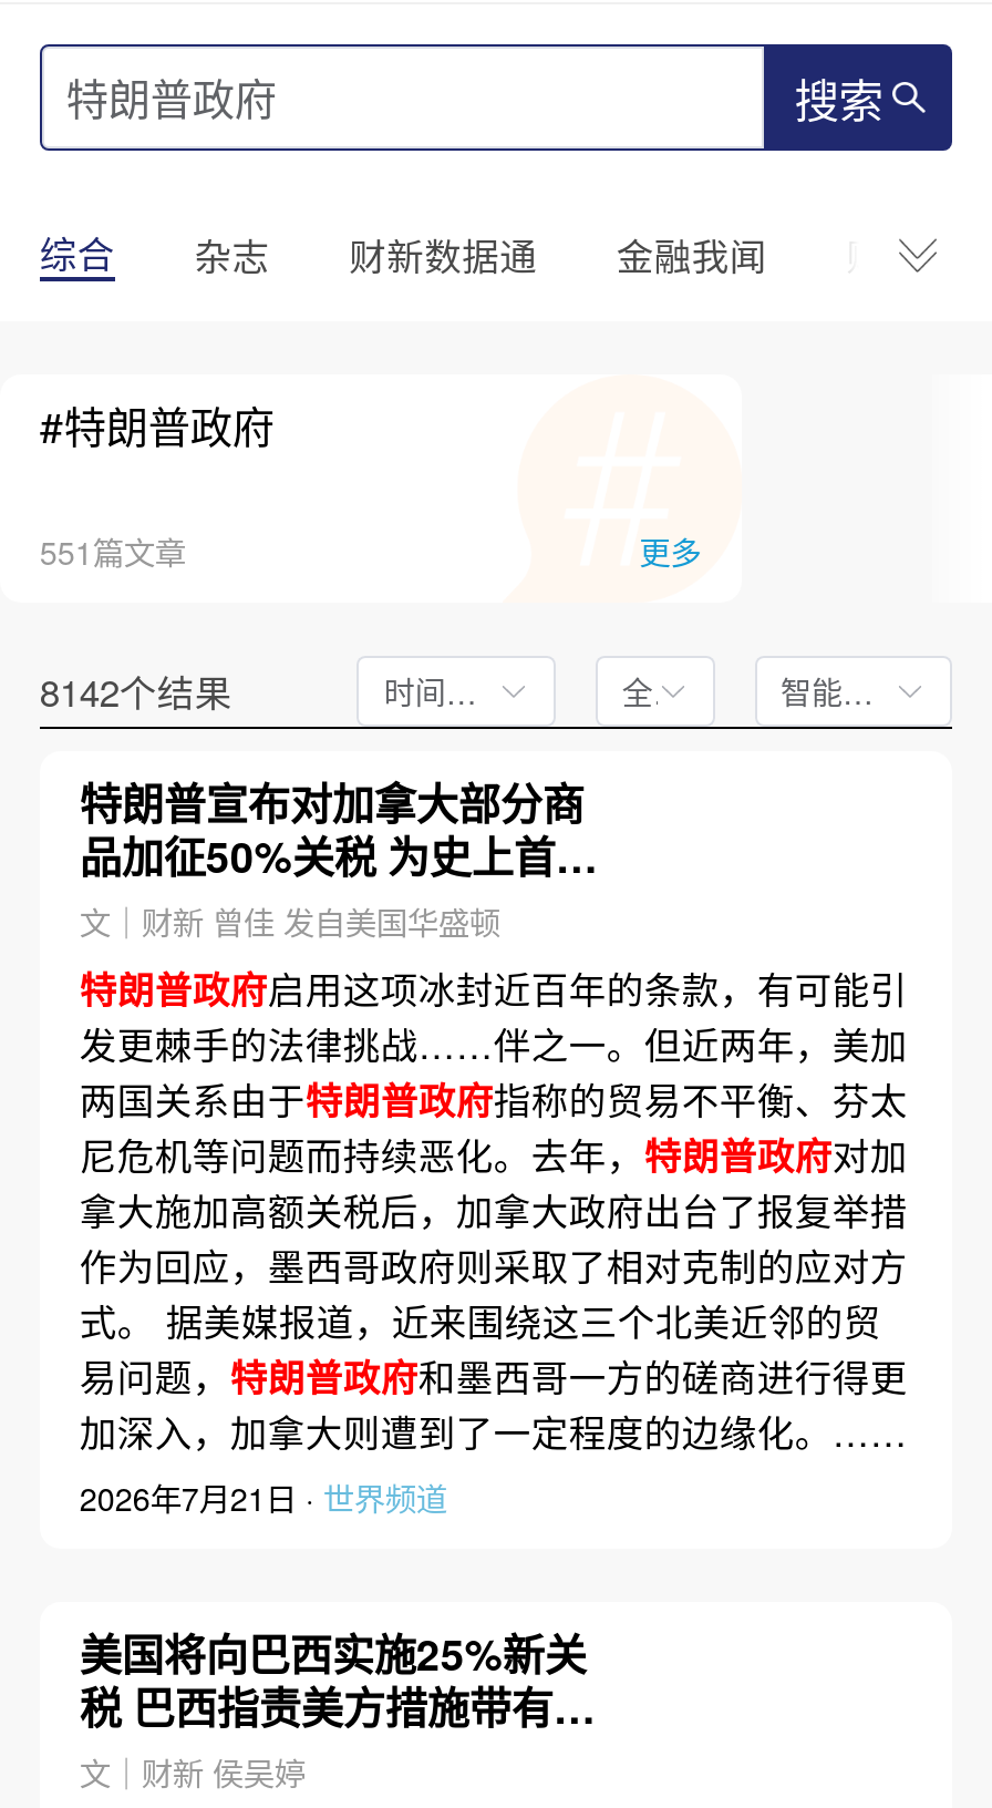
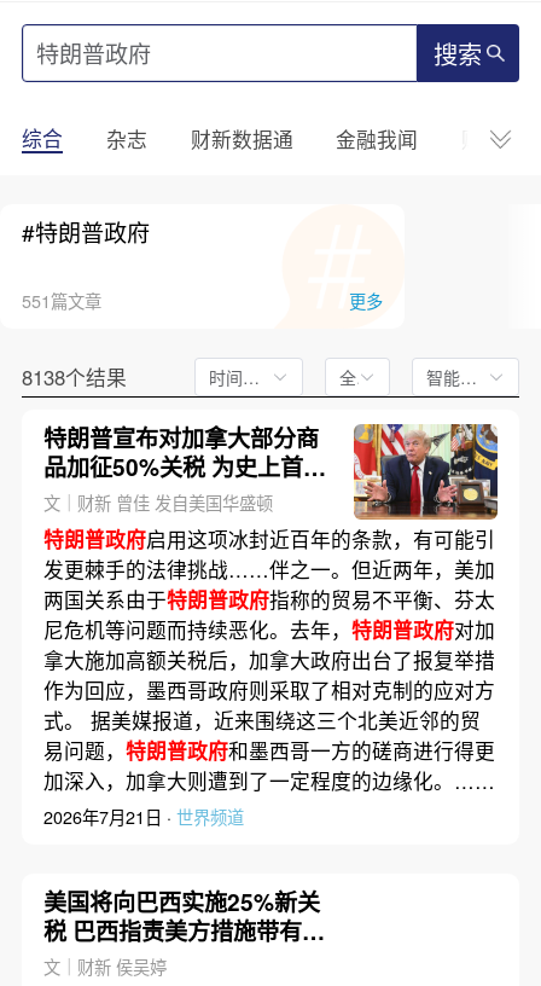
- 8142个结果
+ 8138个结果

+ [image]
